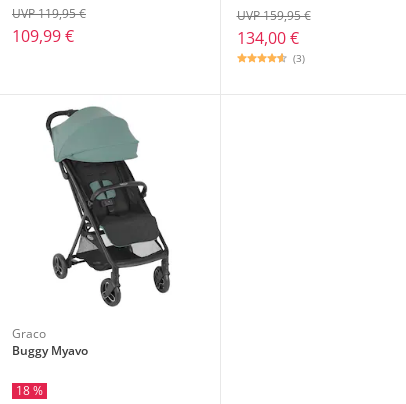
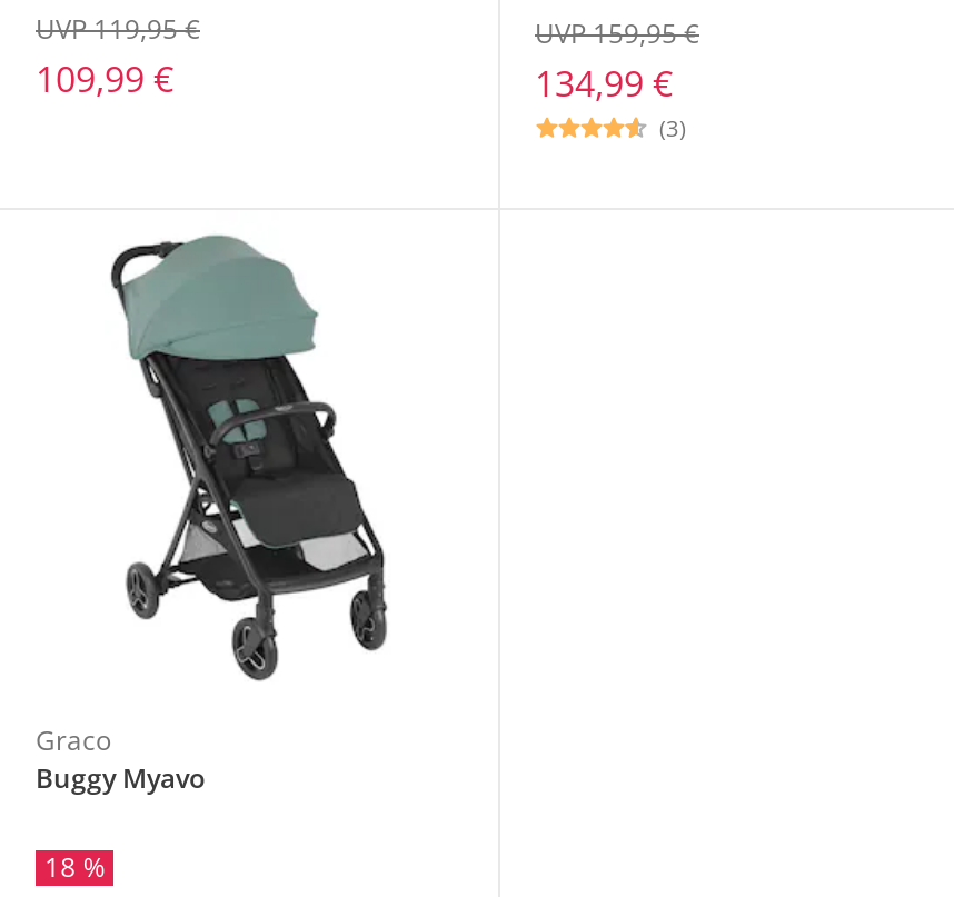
- 134,00 €
+ 134,99 €
